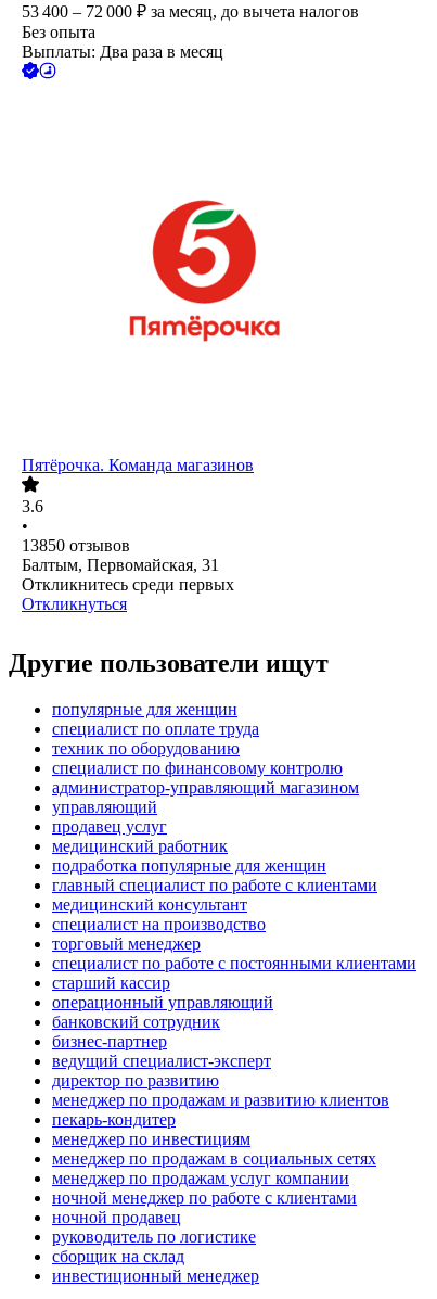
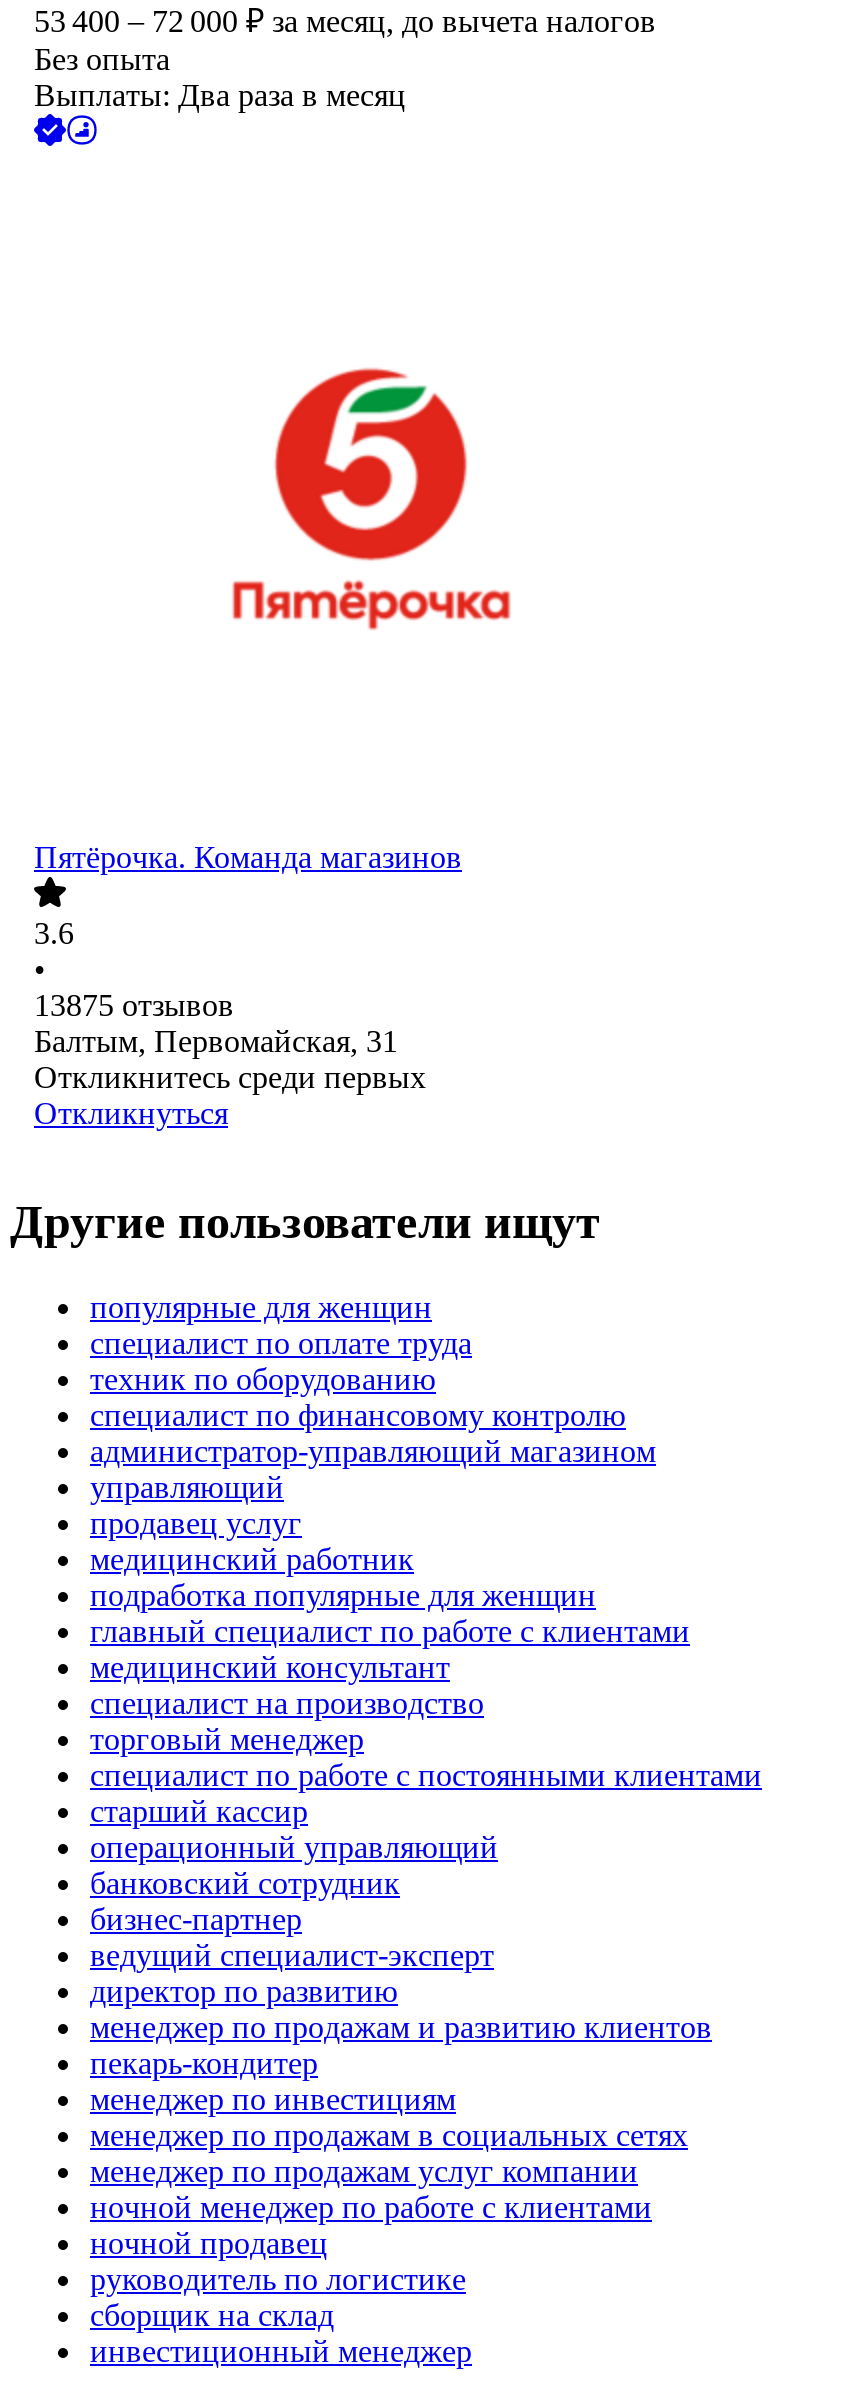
- 13850 отзывов
+ 13875 отзывов
